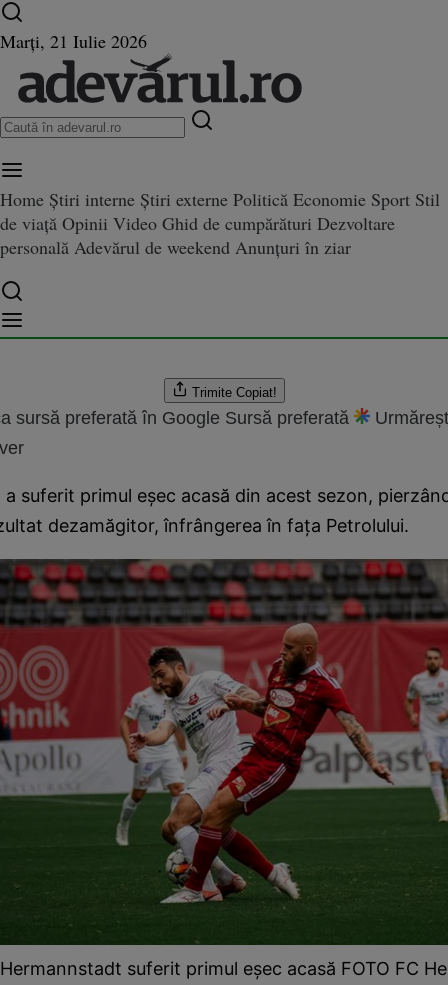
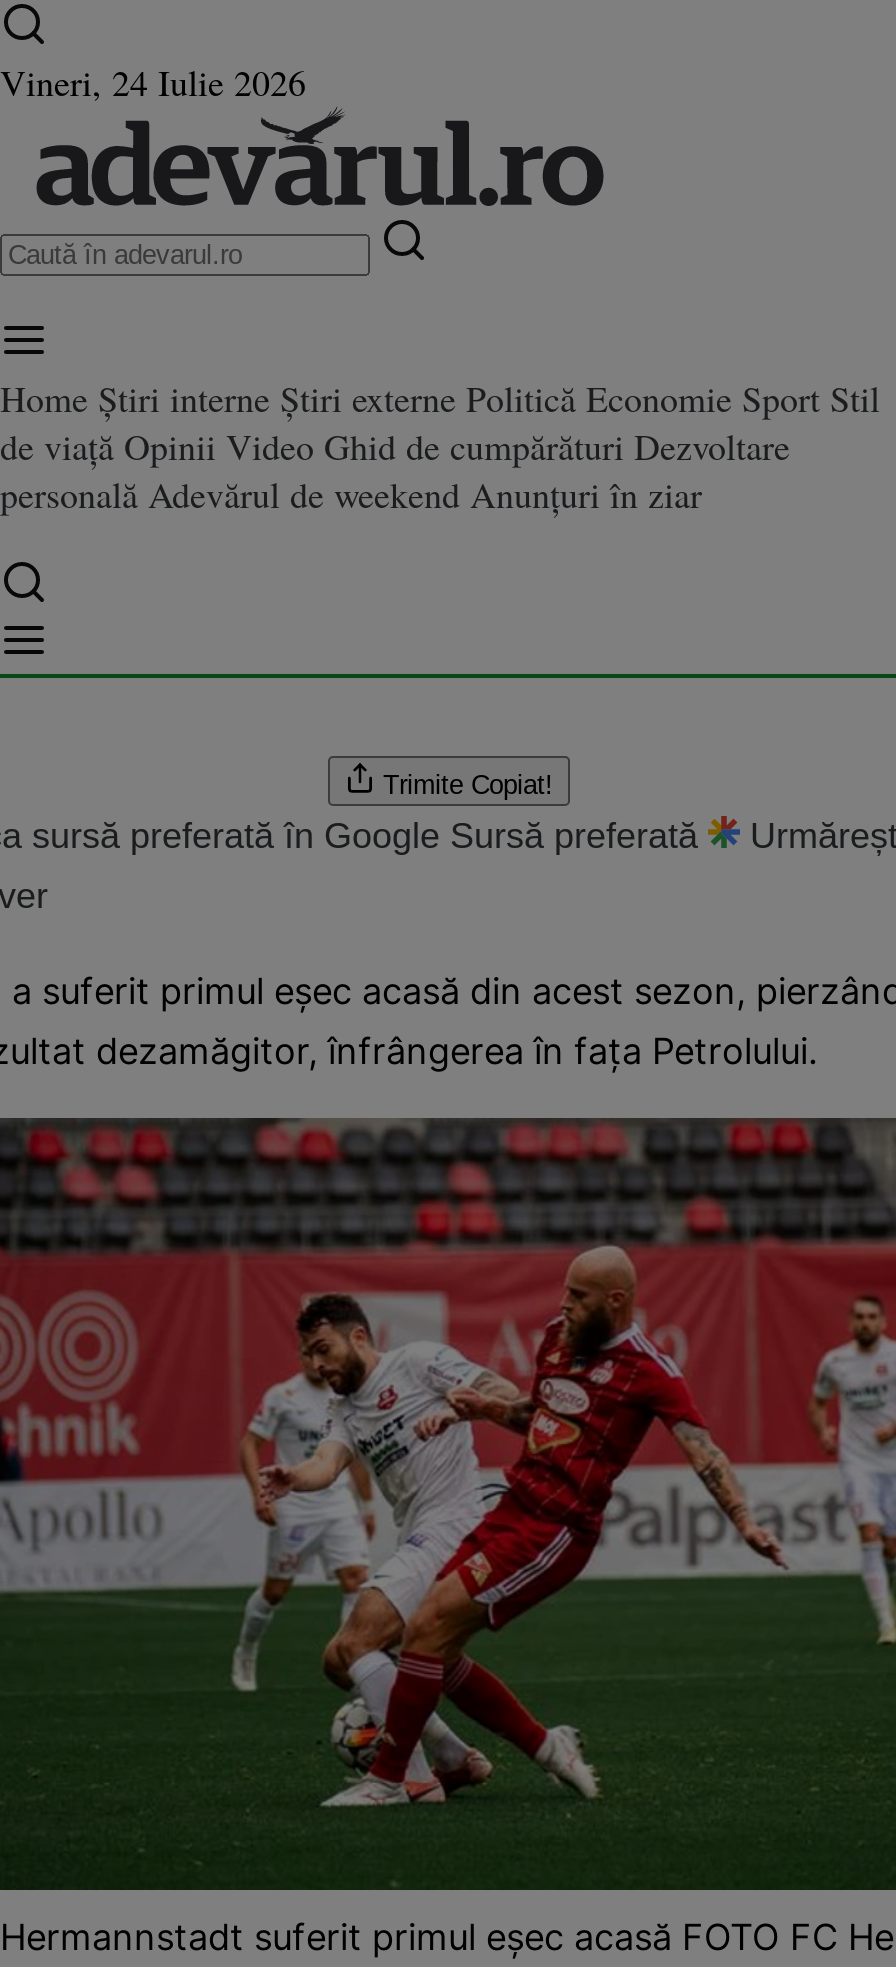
- Marți, 21 Iulie 2026
+ Vineri, 24 Iulie 2026
